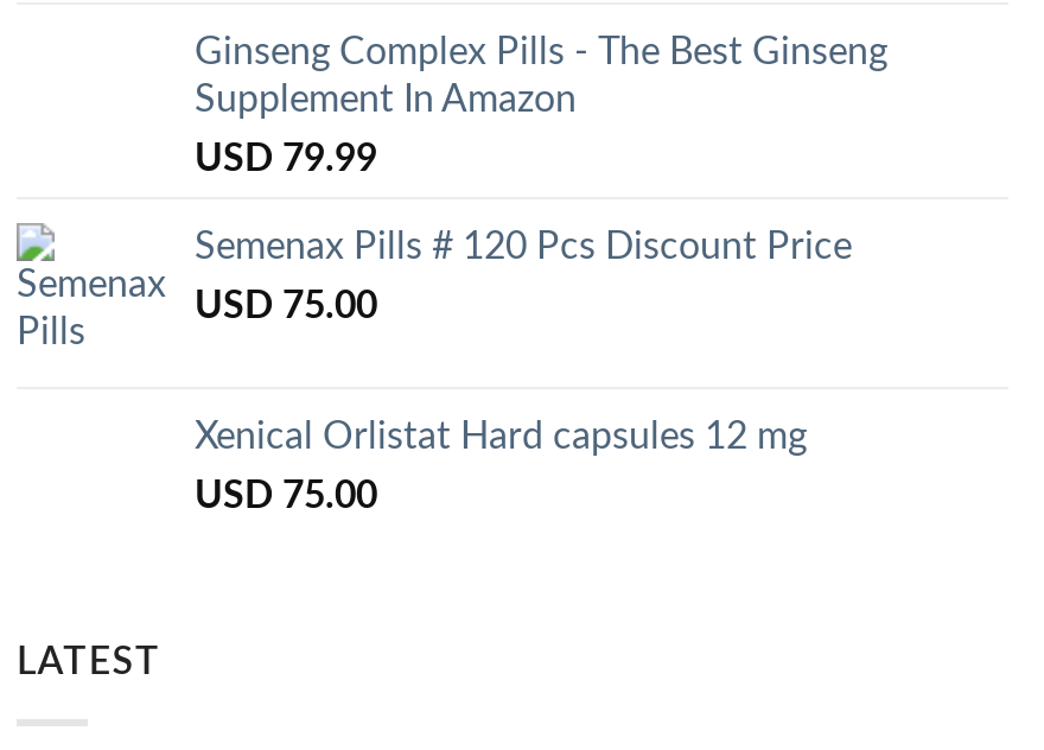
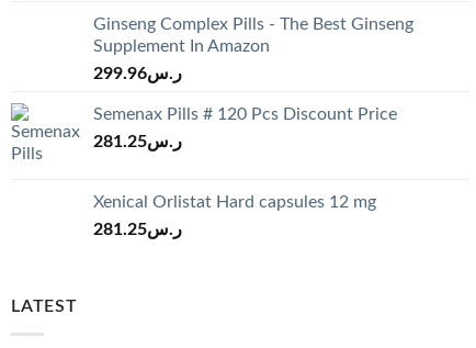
- USD 79.99
+ ر.س 299.96

- USD 75.00
+ ر.س 281.25

- USD 75.00
+ ر.س 281.25
